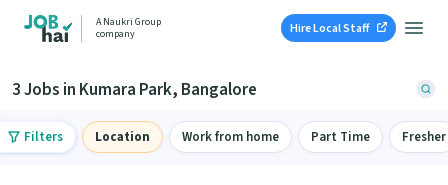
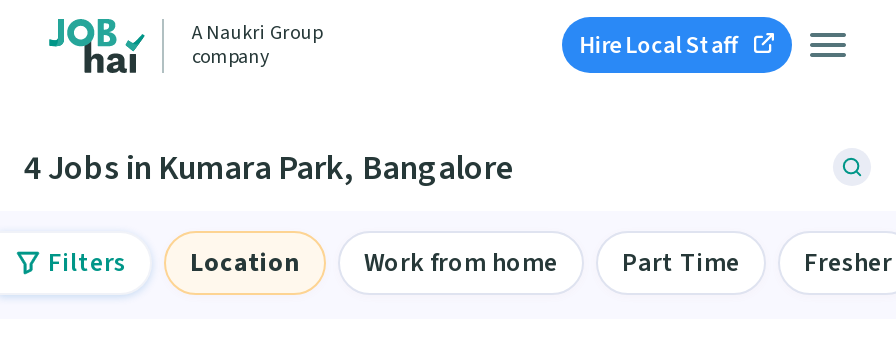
- 3 Jobs in Kumara Park, Bangalore
+ 4 Jobs in Kumara Park, Bangalore
